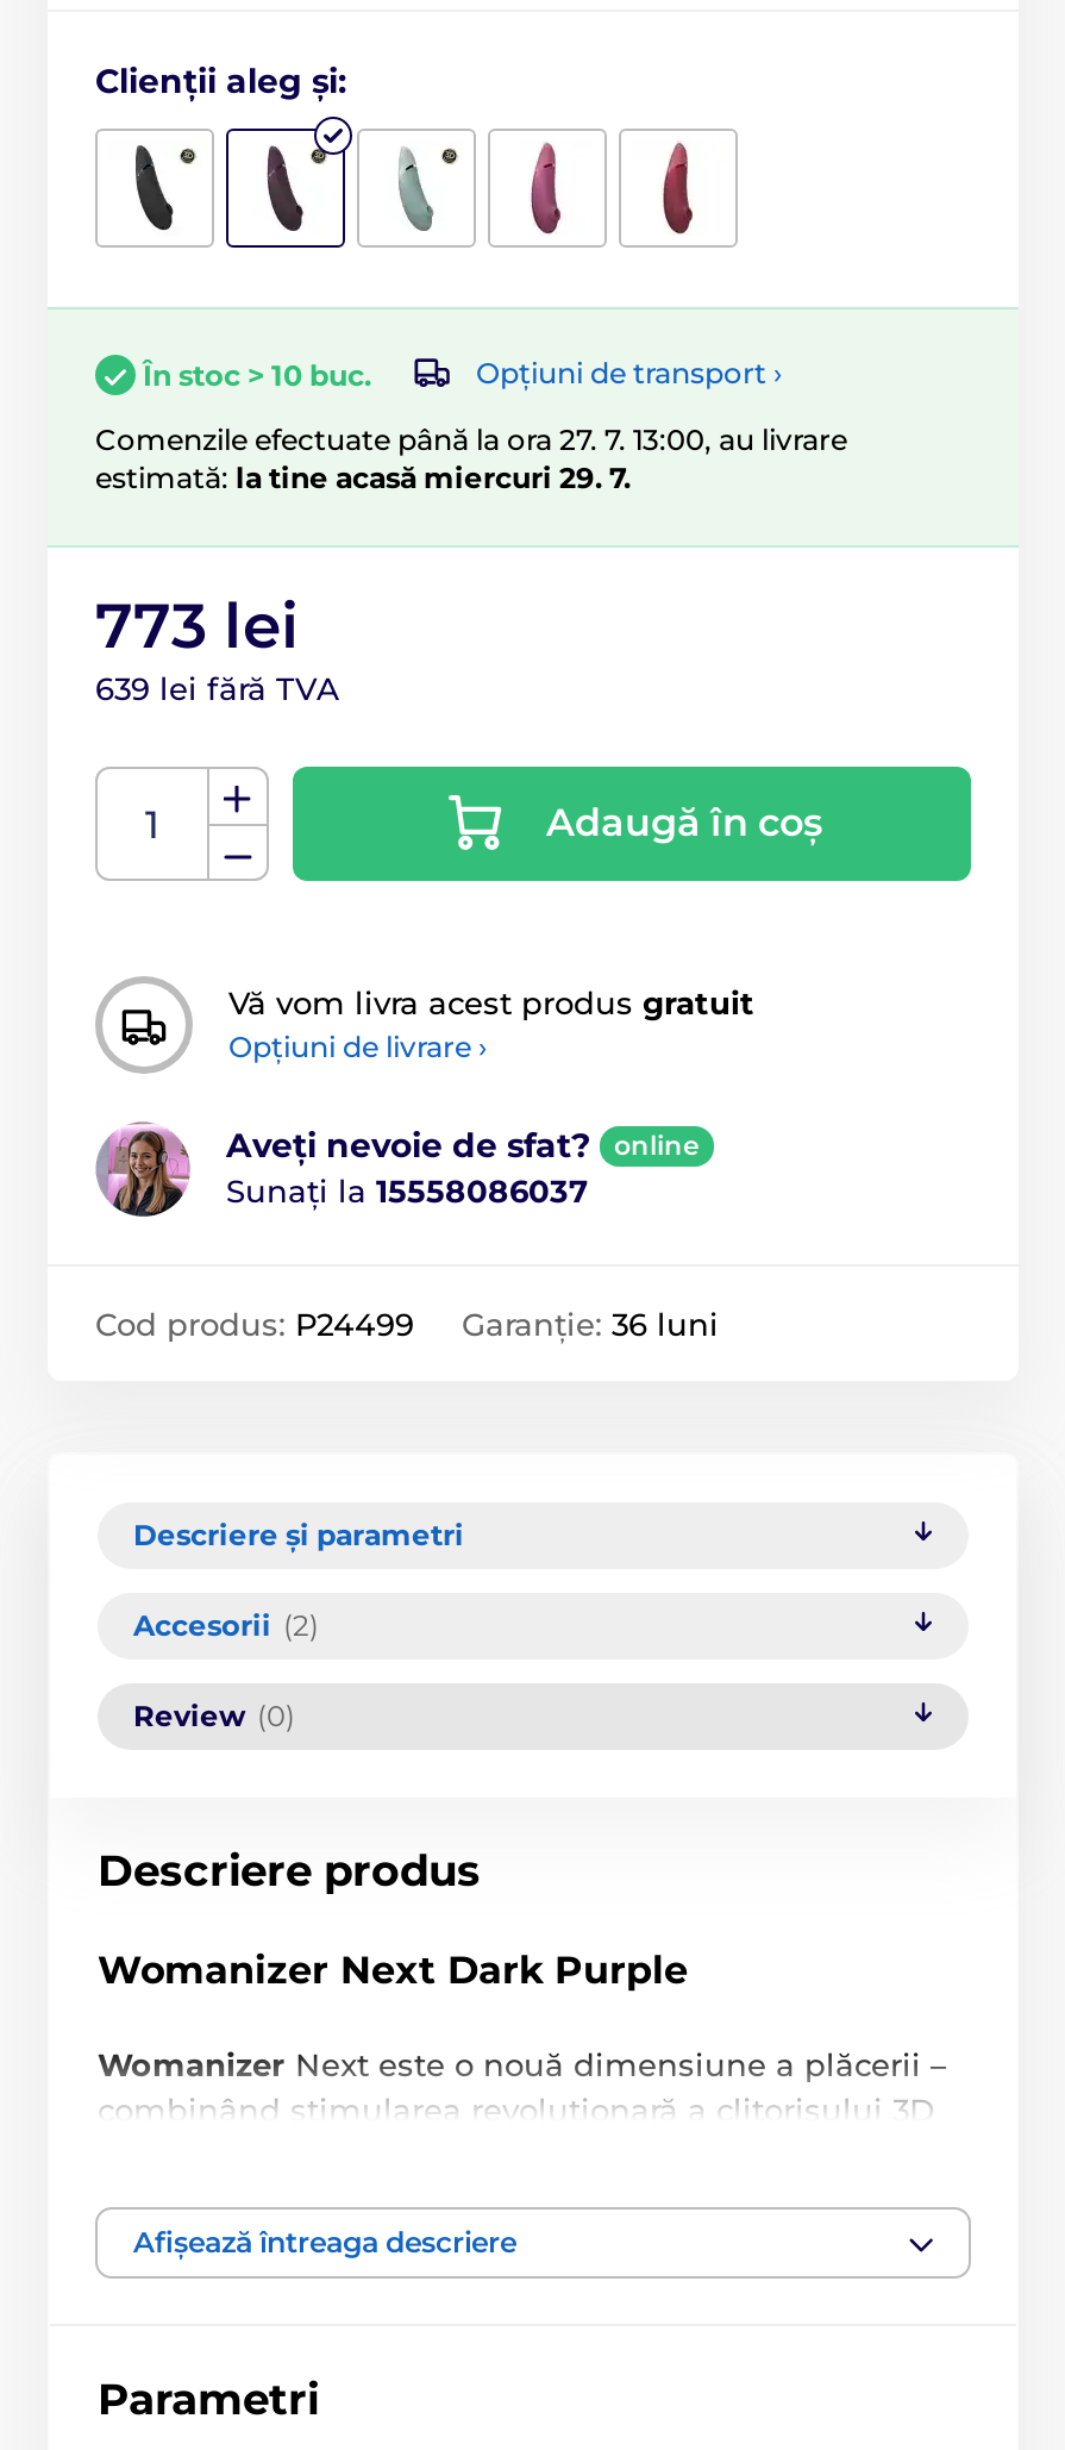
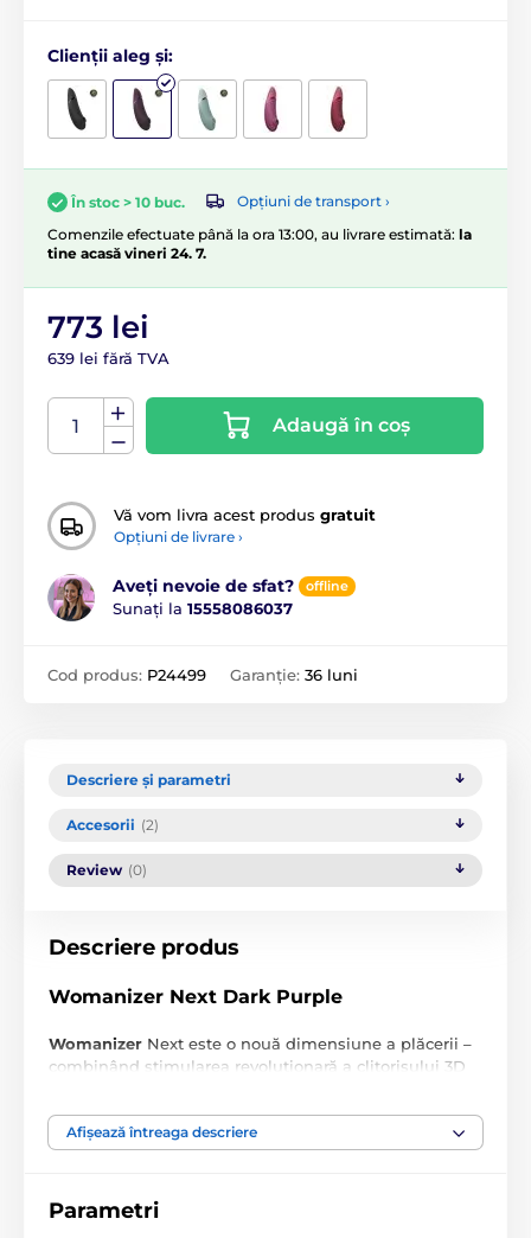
- Comenzile efectuate până la ora 27. 7. 13:00, au livrare
- estimată: la tine acasă miercuri 29. 7.
+ Comenzile efectuate până la ora 13:00, au livrare estimată: la
+ tine acasă vineri 24. 7.

- online
+ offline
